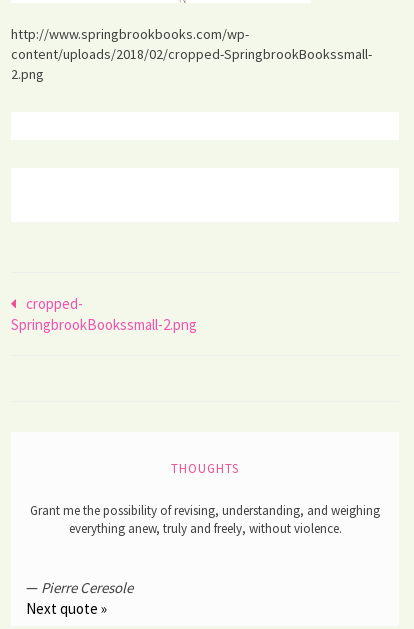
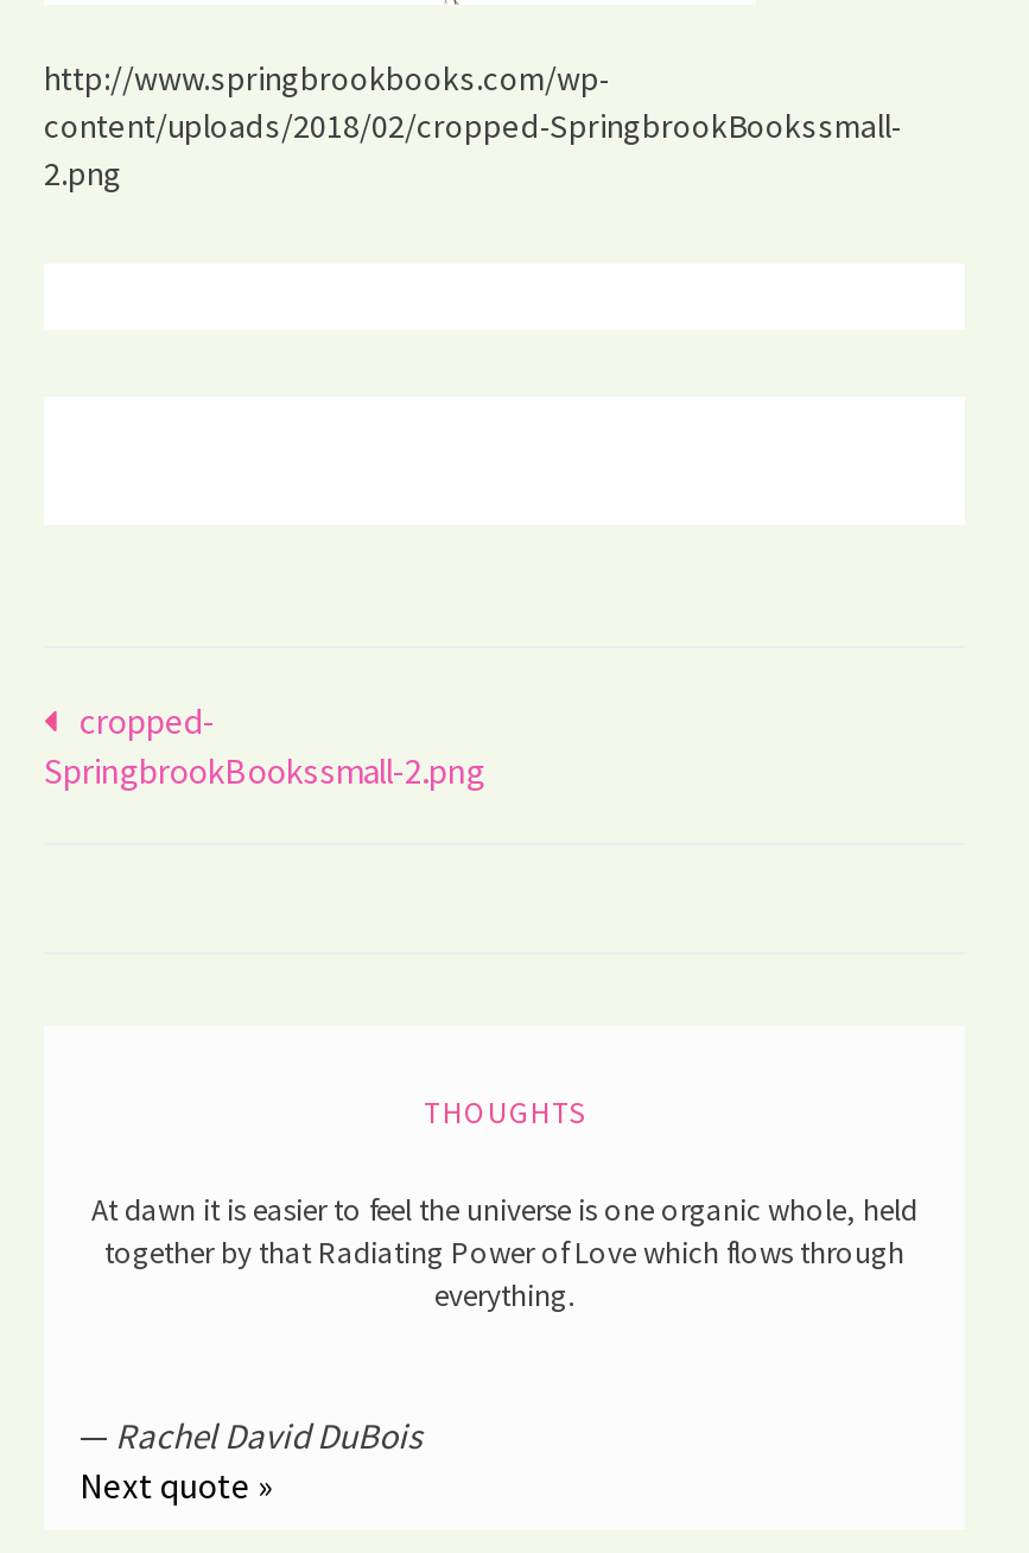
- Grant me the possibility of revising, understanding, and weighing
- everything anew, truly and freely, without violence.
+ At dawn it is easier to feel the universe is one organic whole, held
+ together by that Radiating Power of Love which flows through
+ everything.

- — Pierre Ceresole
+ — Rachel David DuBois
